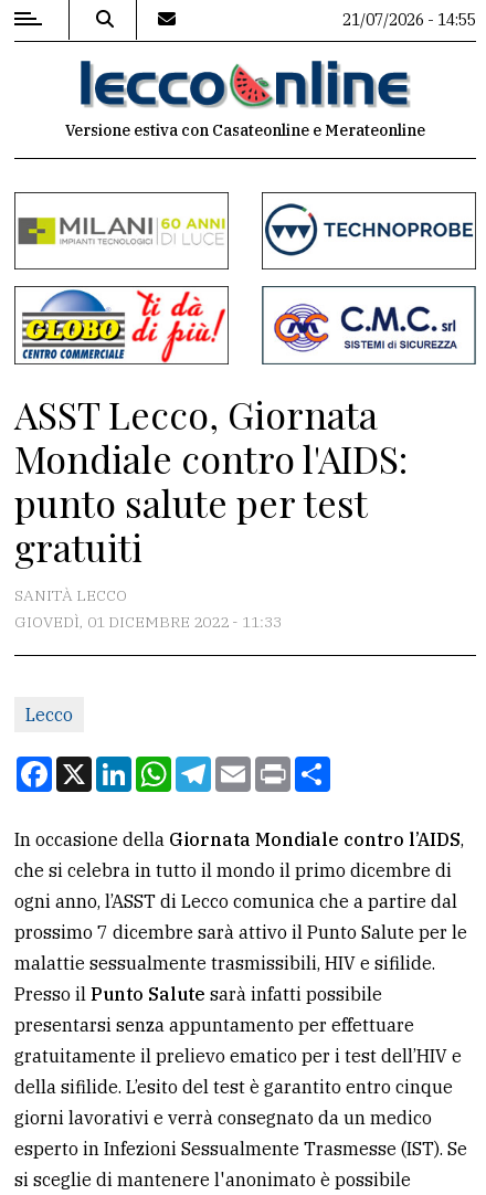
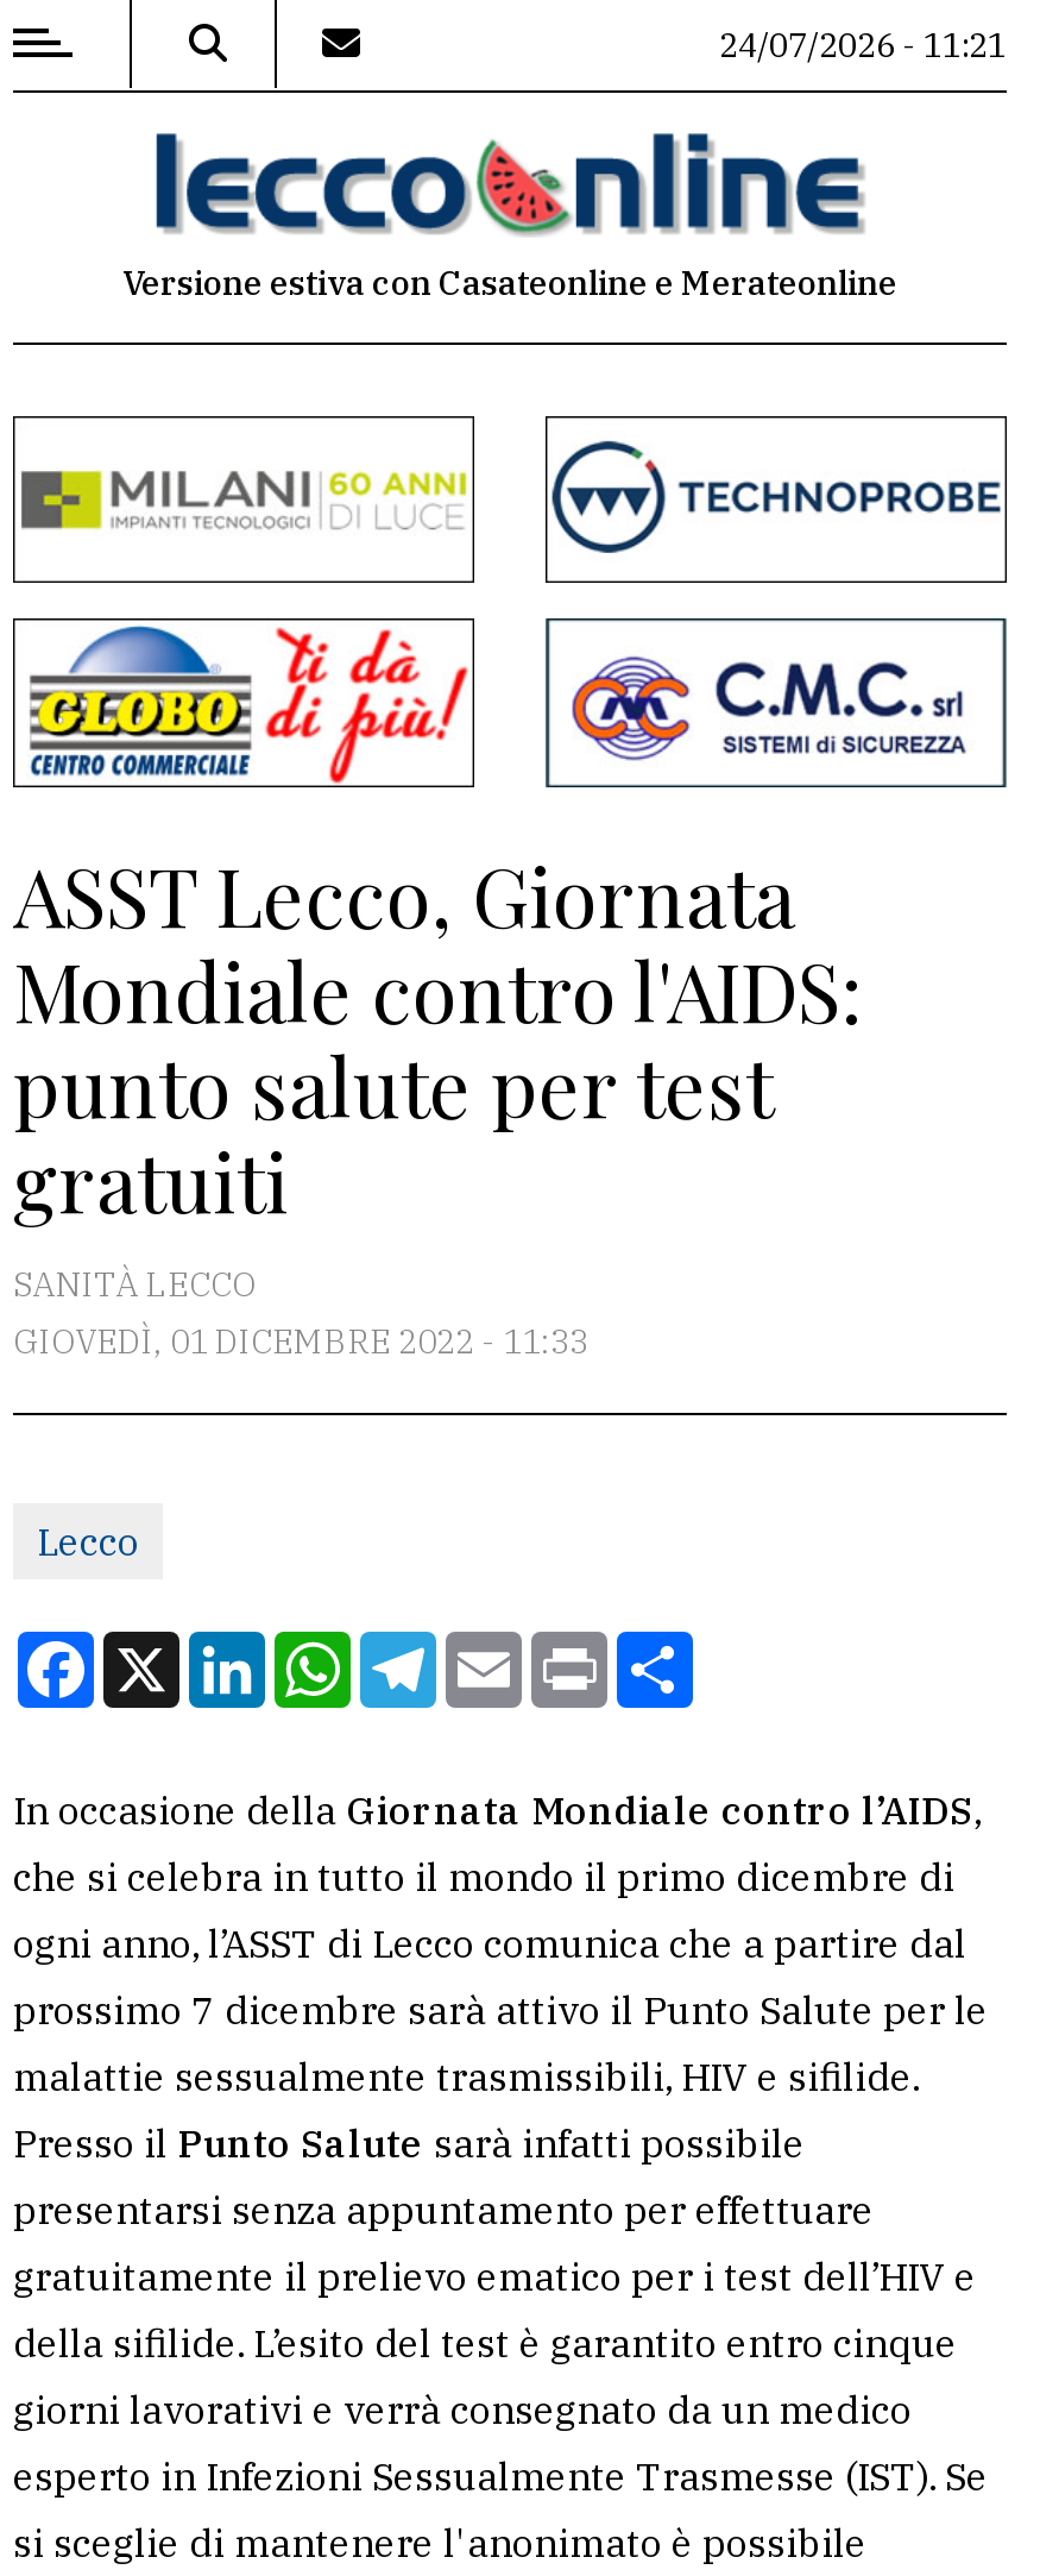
- 21/07/2026 - 14:55
+ 24/07/2026 - 11:21
